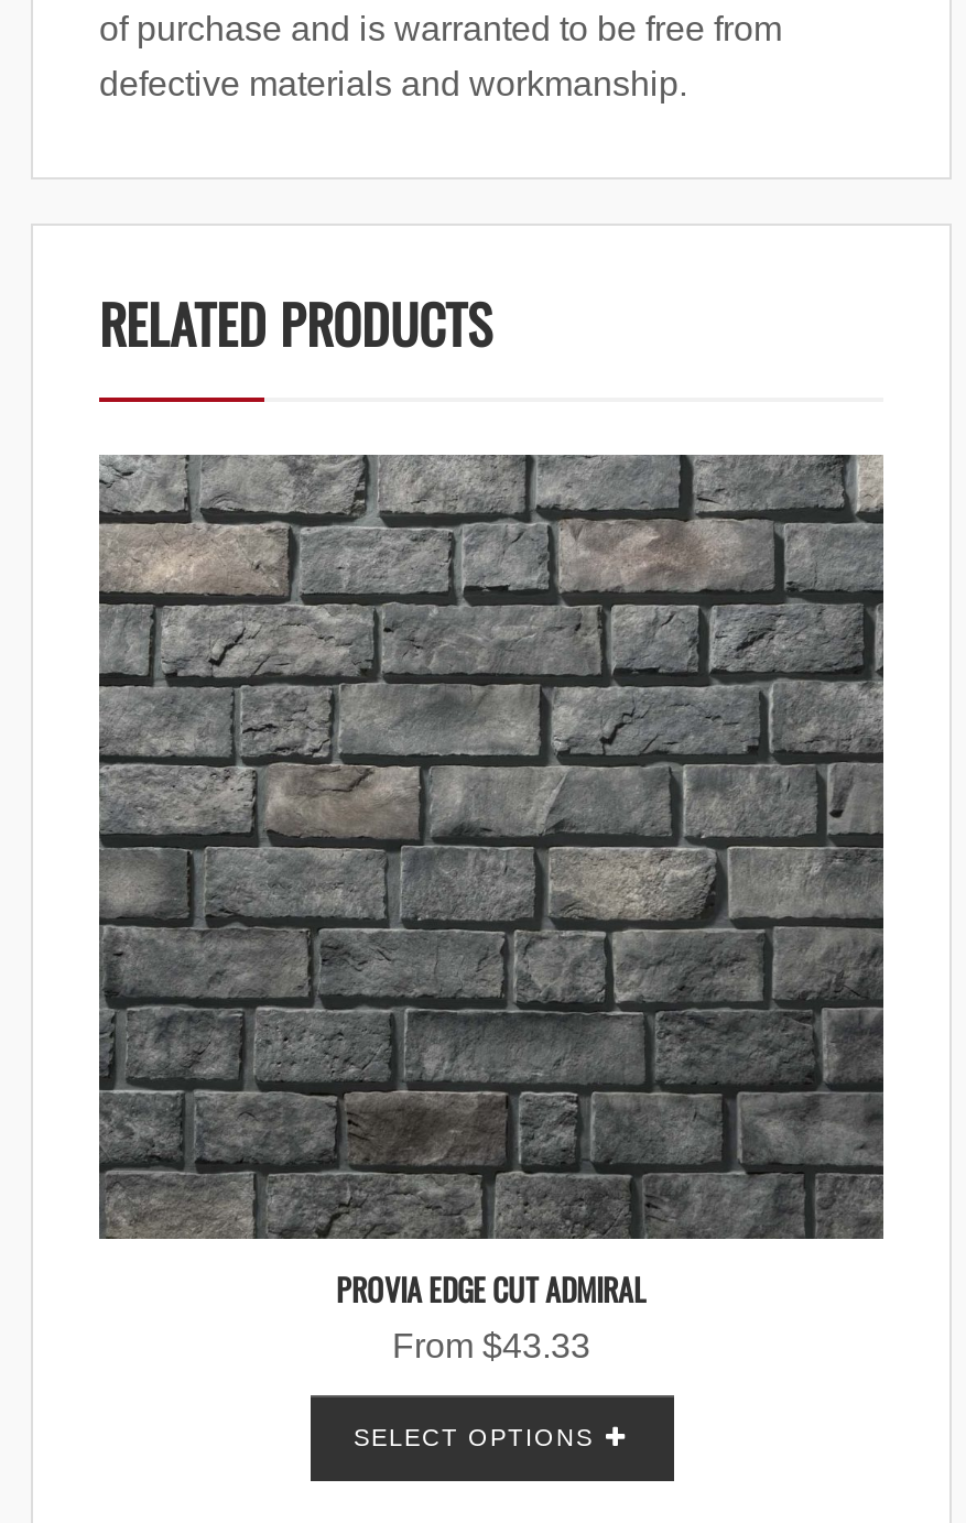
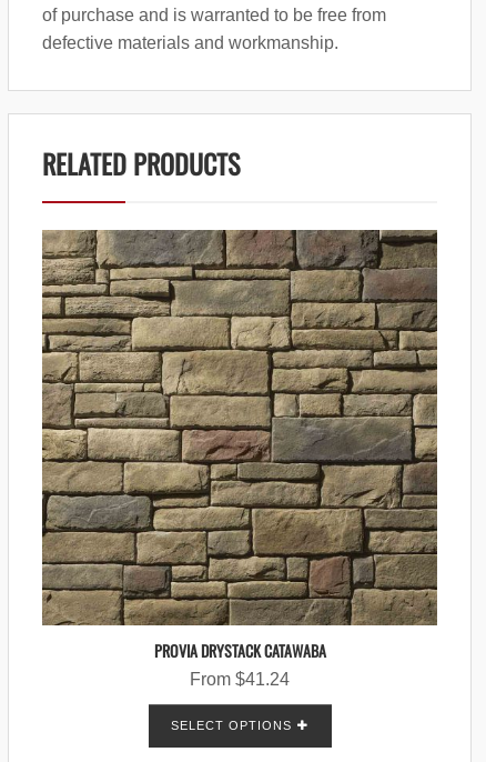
- [image]
- PROVIA EDGE CUT ADMIRAL
- From $43.33
+ [image]
+ PROVIA DRYSTACK CATAWABA
+ From $41.24
